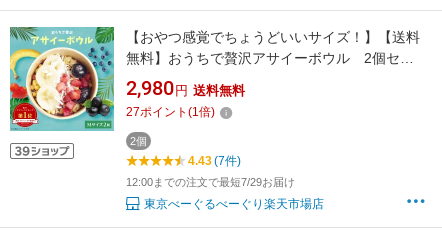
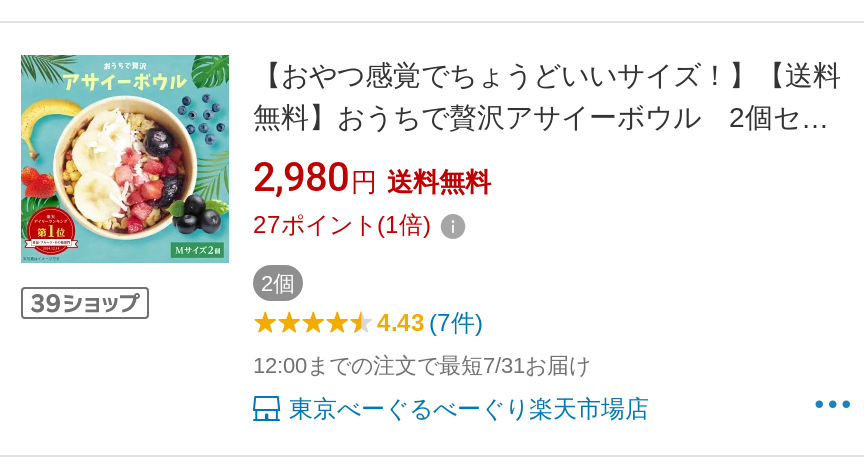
- 12:00までの注文で最短7/29お届け
+ 12:00までの注文で最短7/31お届け
